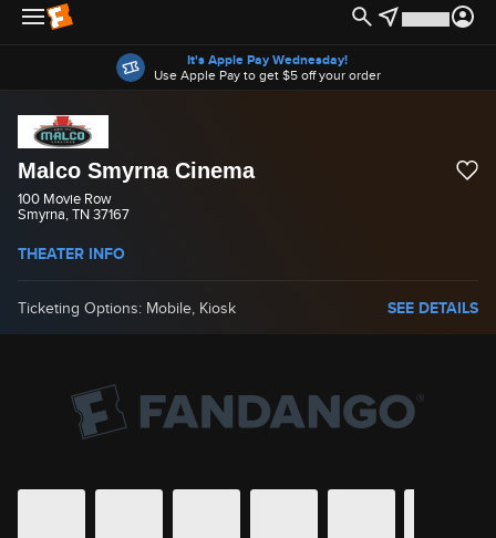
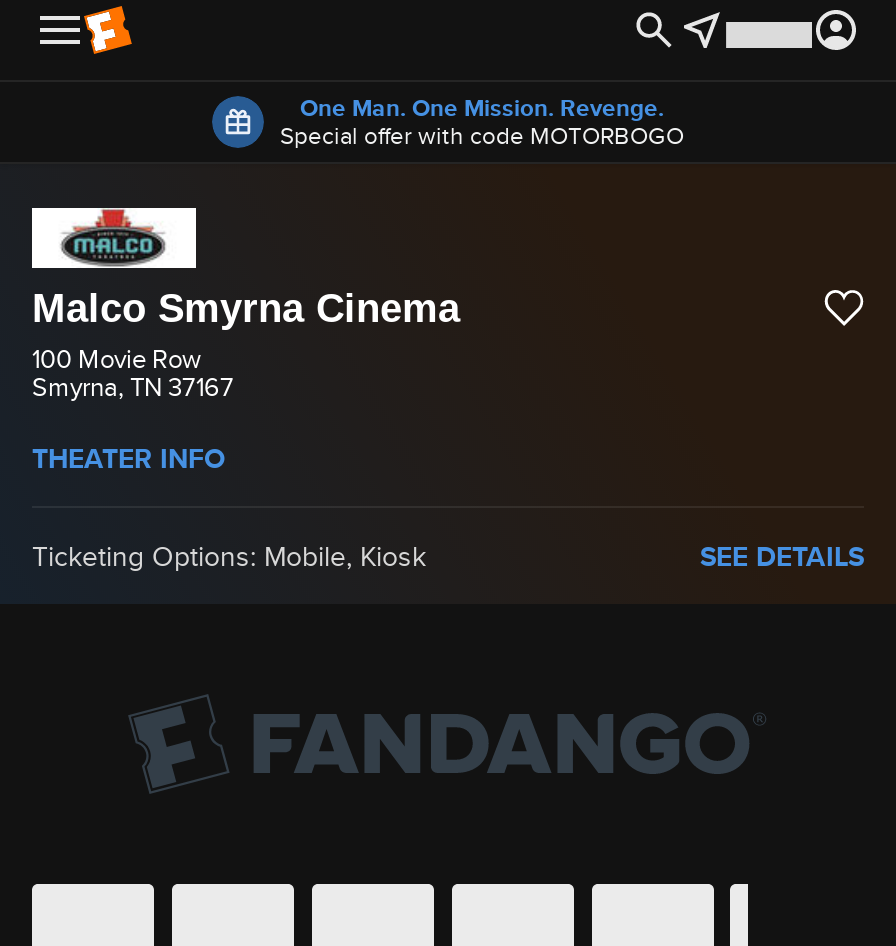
- It's Apple Pay Wednesday!
- Use Apple Pay to get $5 off your order
+ One Man. One Mission. Revenge.
+ Special offer with code MOTORBOGO
